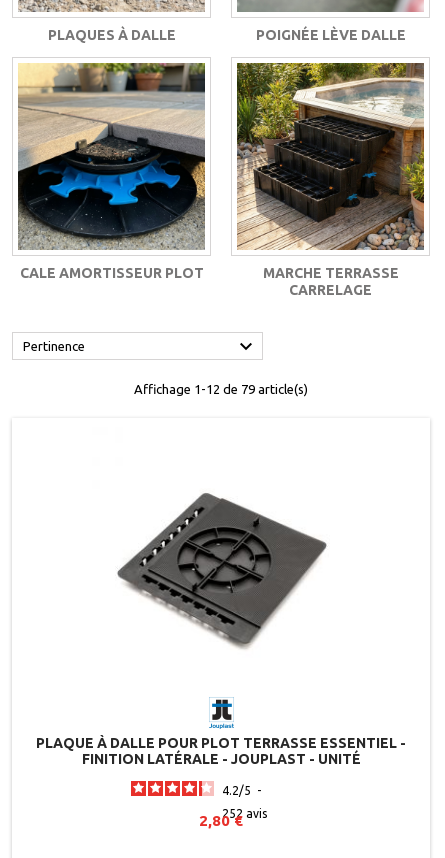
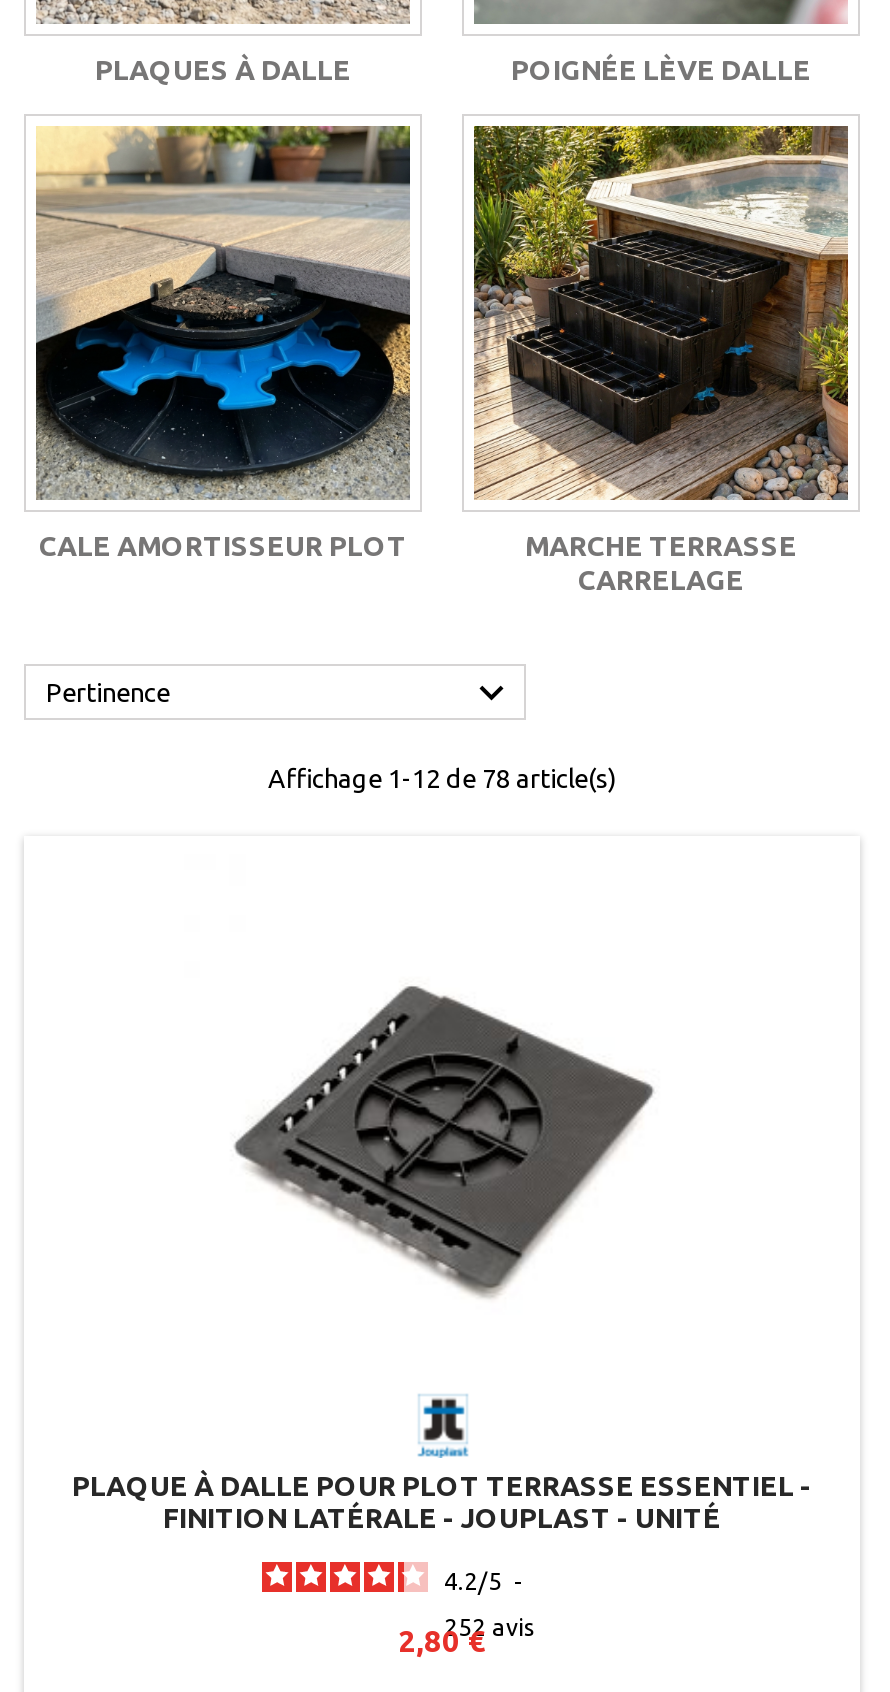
- Affichage 1-12 de 79 article(s)
+ Affichage 1-12 de 78 article(s)
